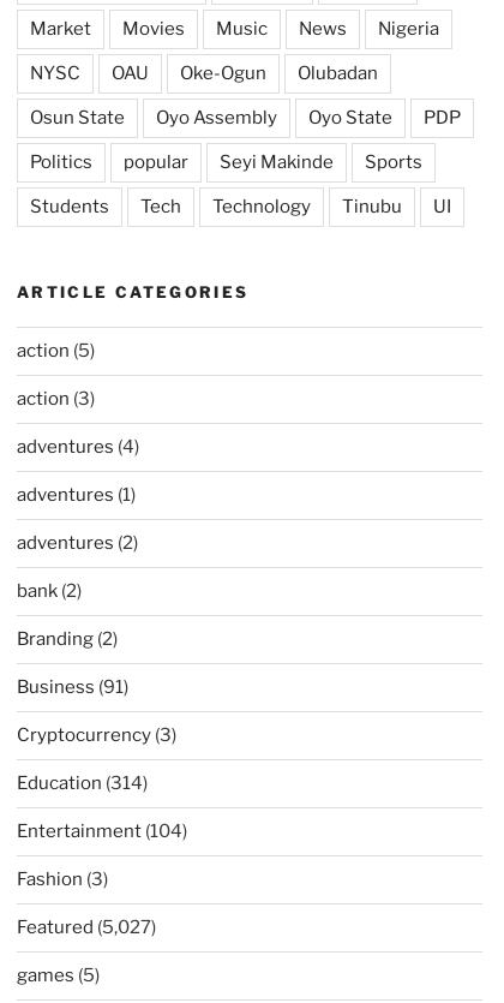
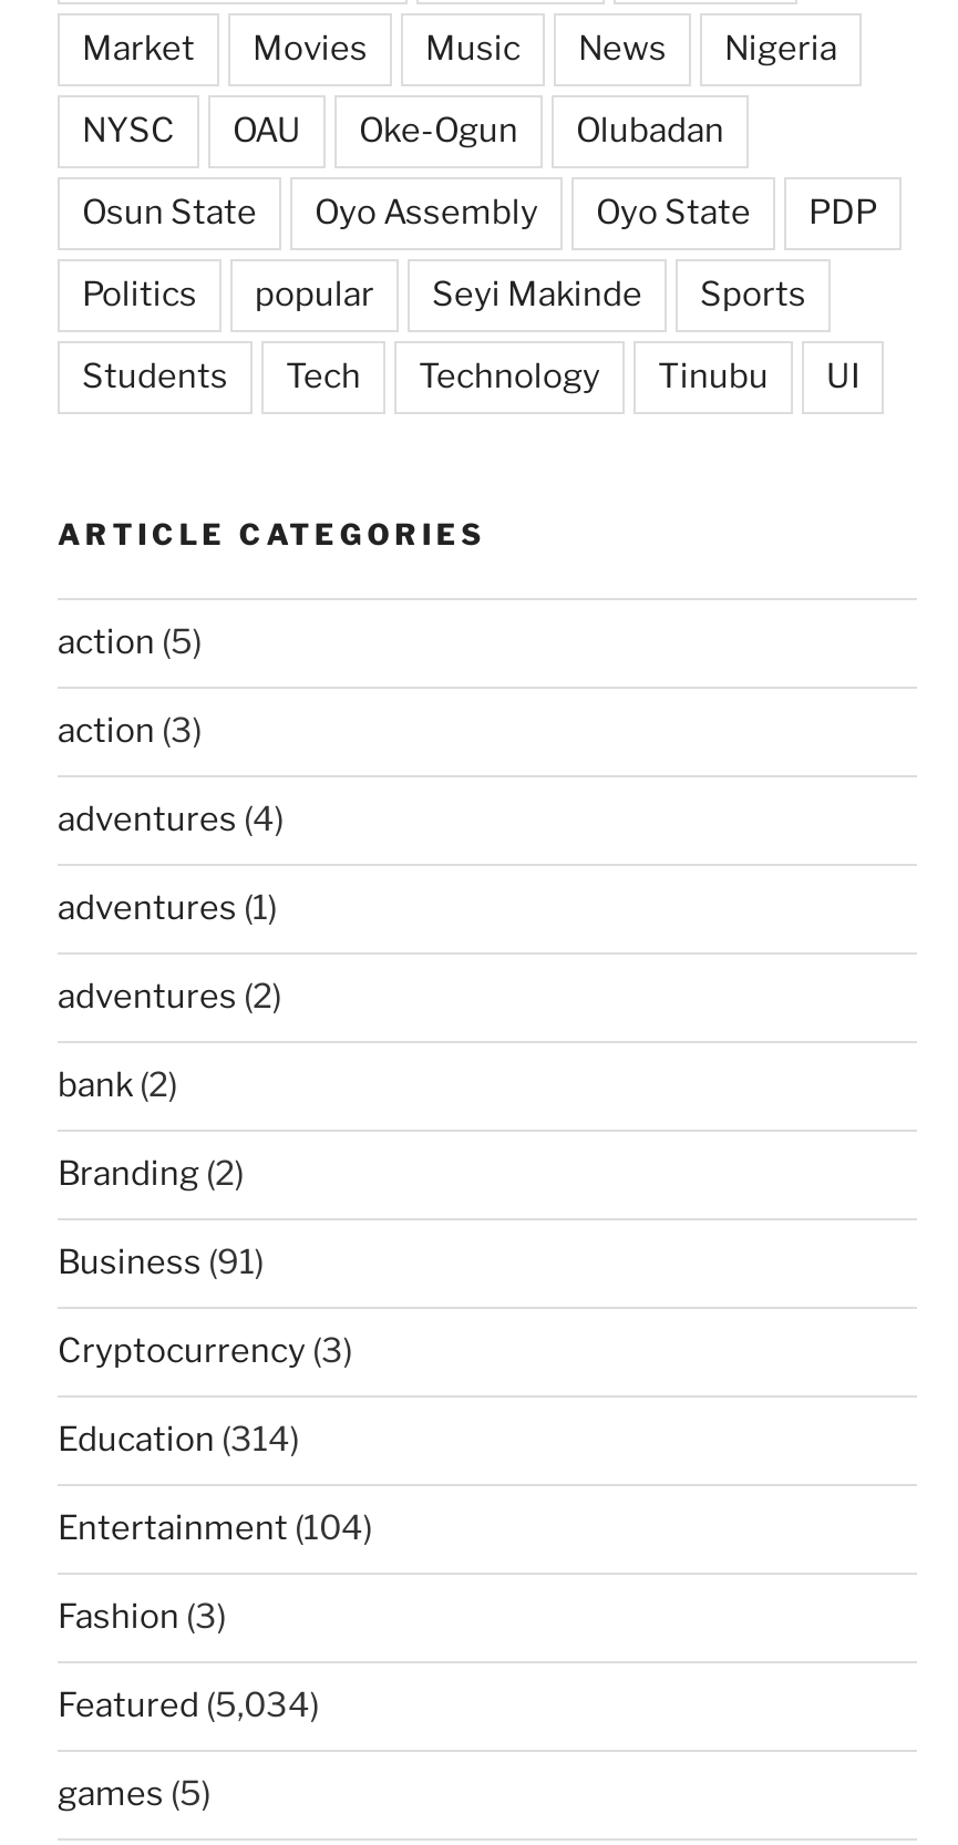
- Featured (5,027)
+ Featured (5,034)
